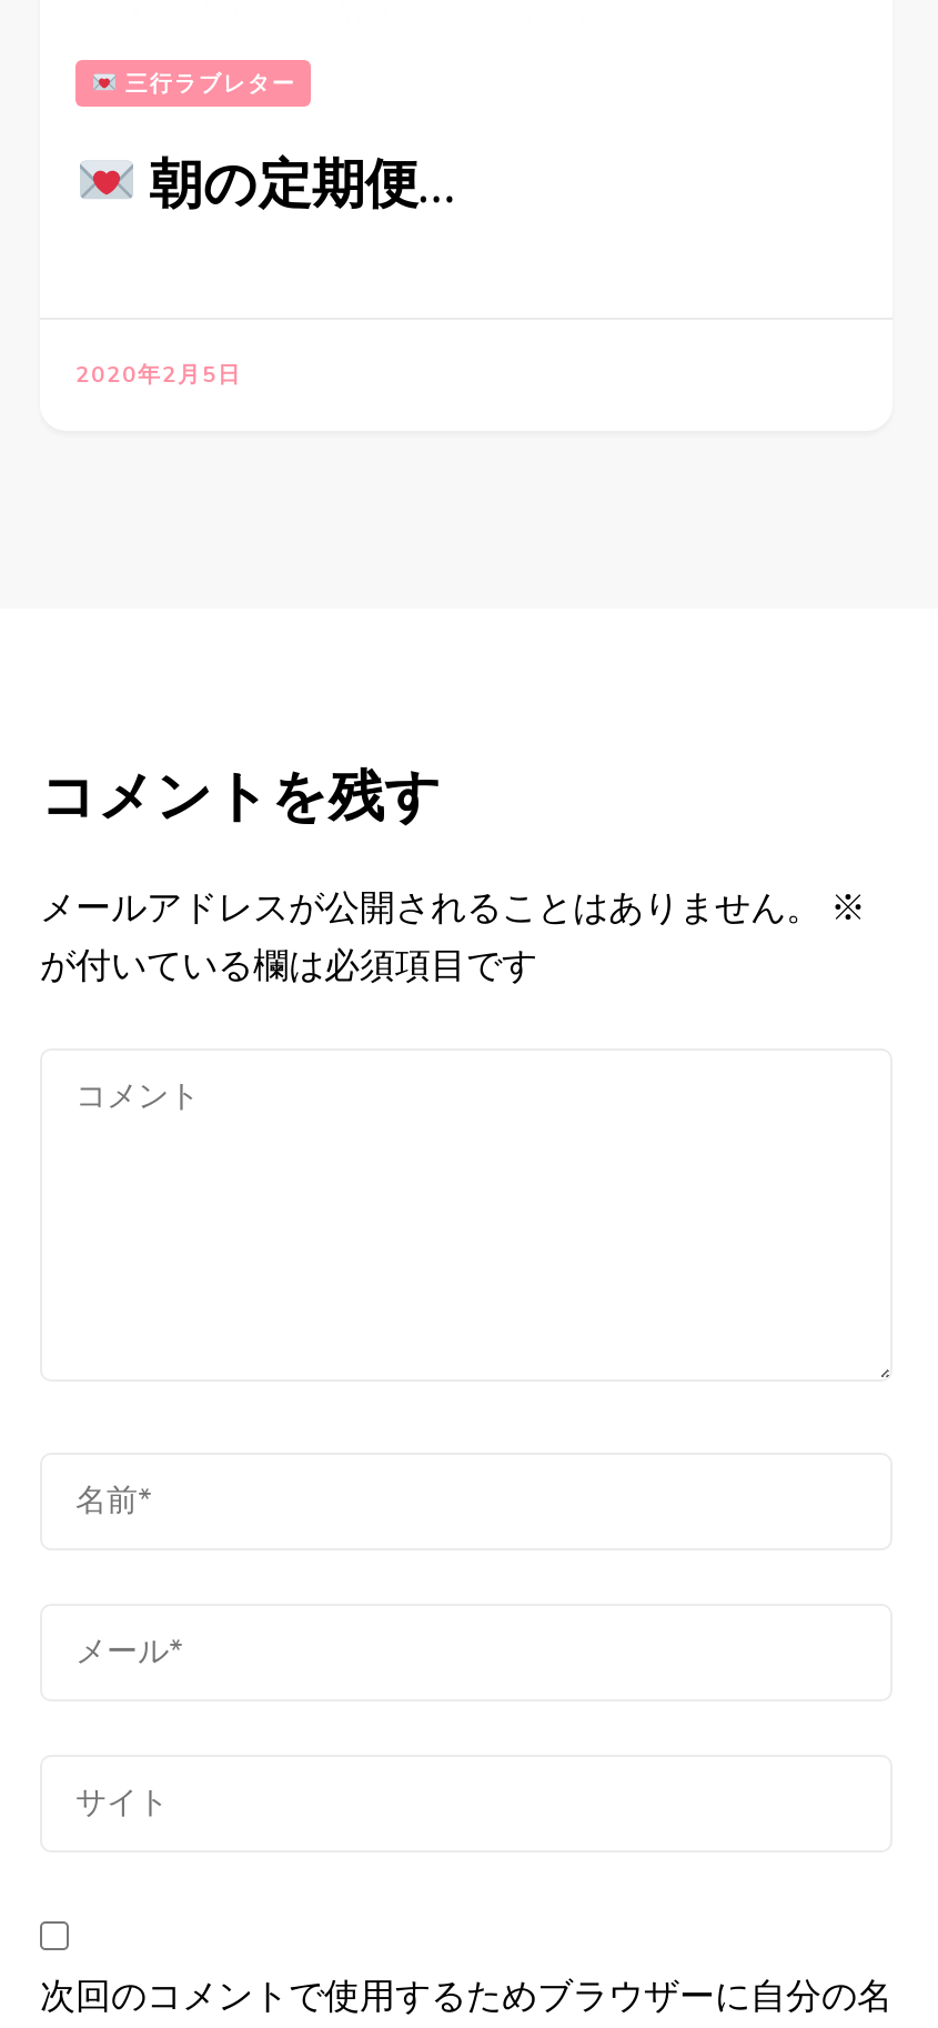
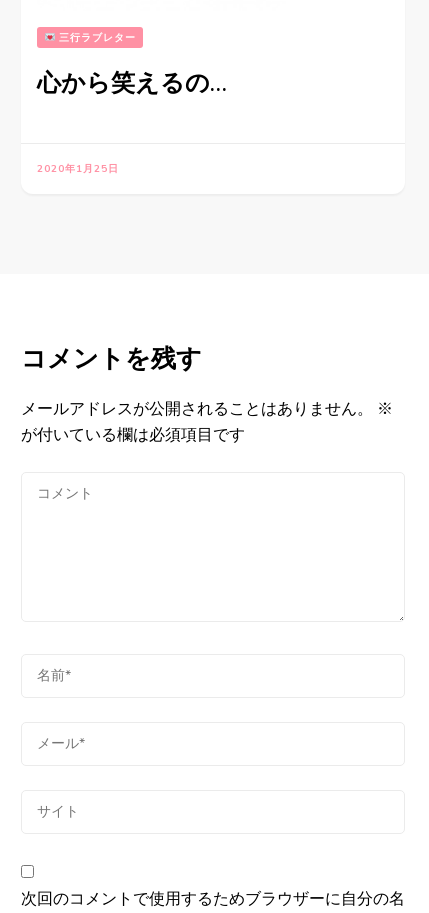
- 朝の定期便…
+ 心から笑えるの…

- 2020年2月5日
+ 2020年1月25日
